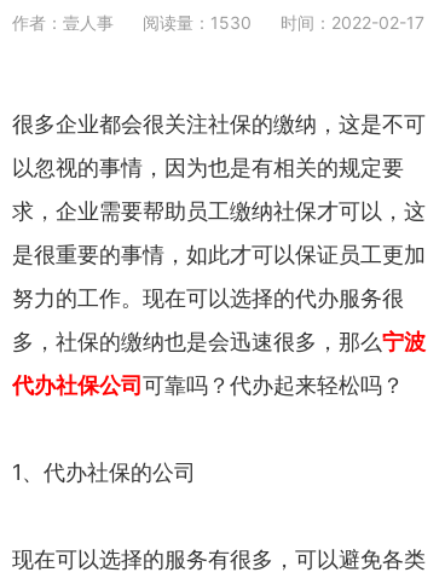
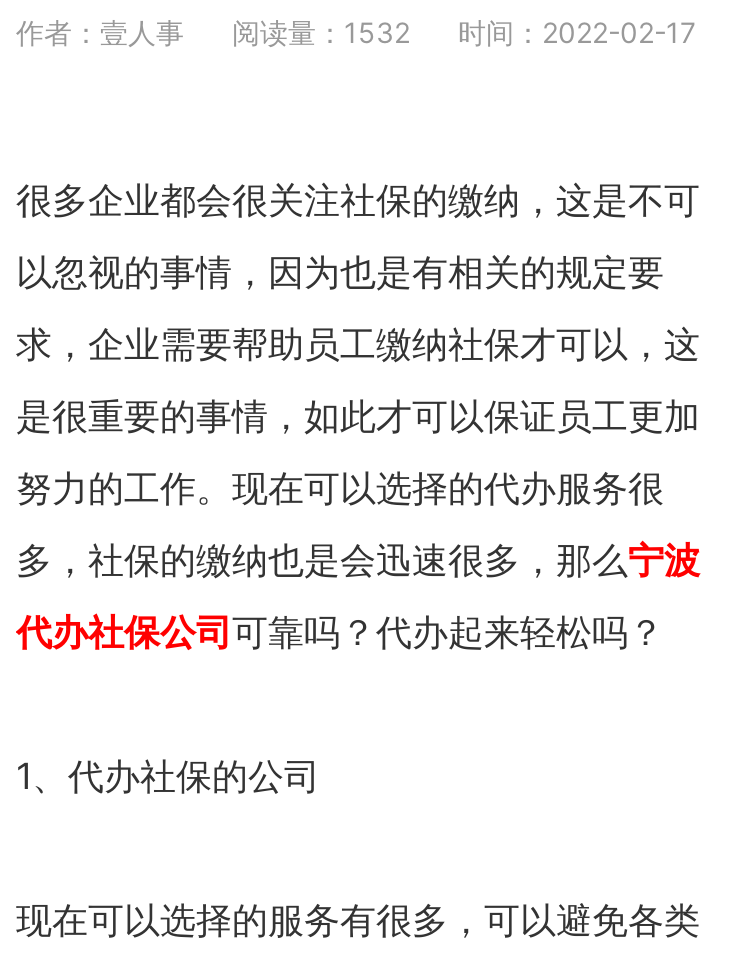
- 作者：壹人事 阅读量：1530 时间：2022-02-17
+ 作者：壹人事 阅读量：1532 时间：2022-02-17
